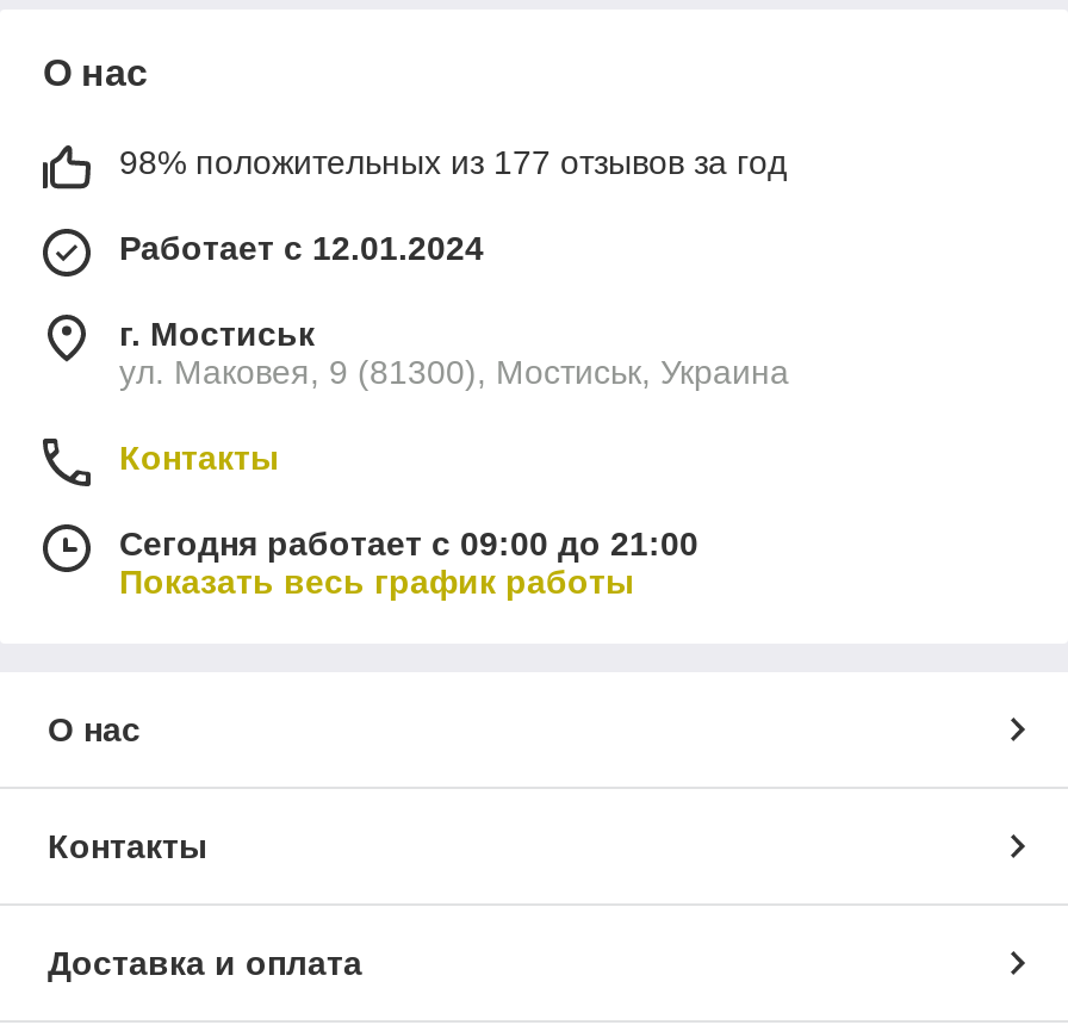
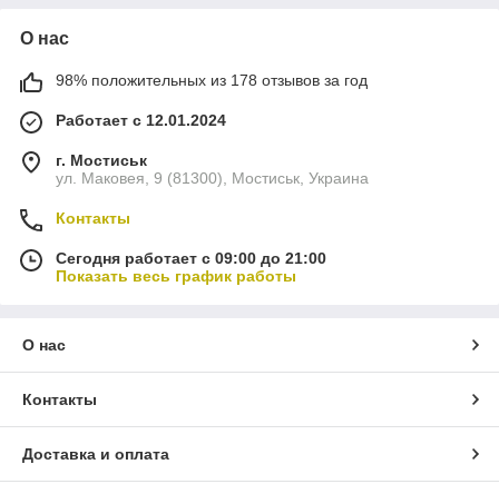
- 98% положительных из 177 отзывов за год
+ 98% положительных из 178 отзывов за год
